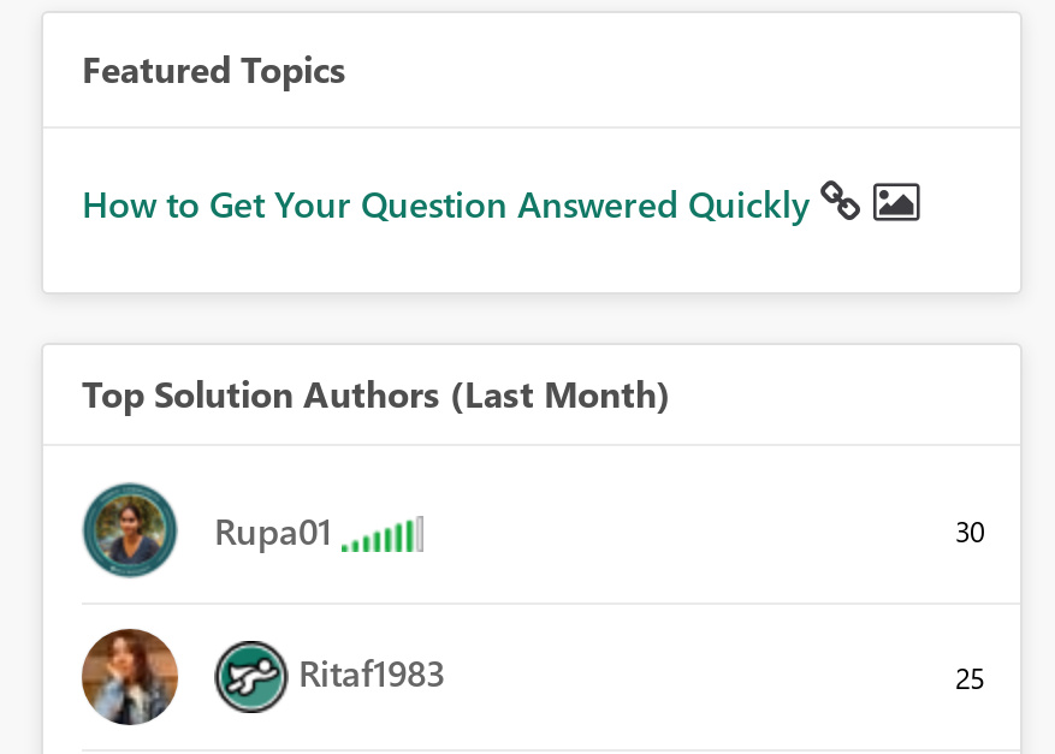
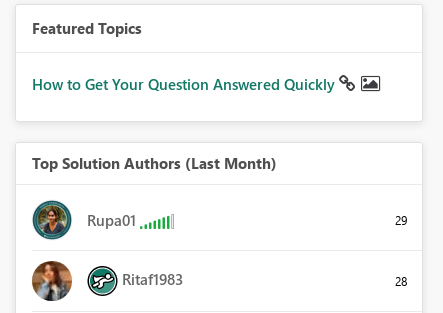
- 30
+ 29

- 25
+ 28
